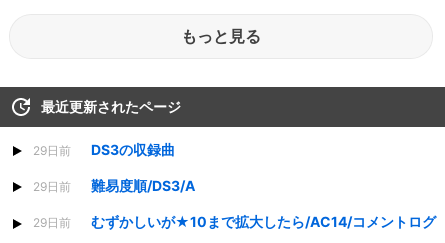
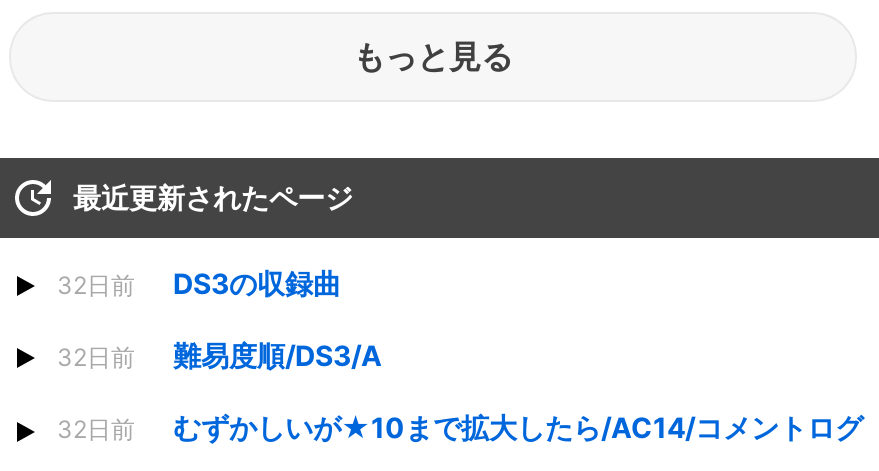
- 29日前 DS3の収録曲
+ 32日前 DS3の収録曲

- 29日前 難易度順/DS3/A
+ 32日前 難易度順/DS3/A

- 29日前
+ 32日前
